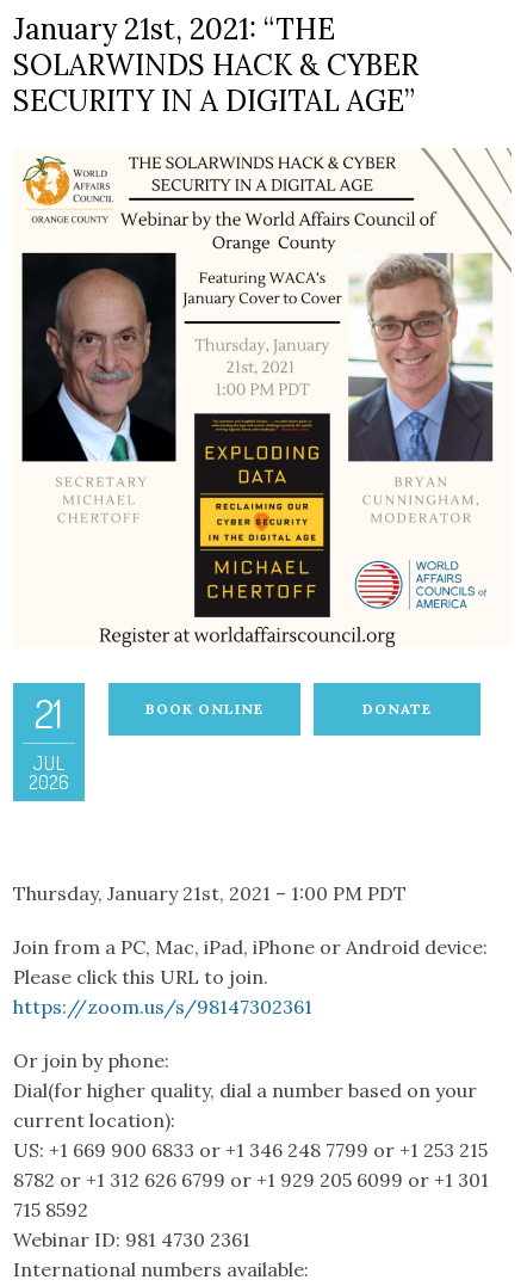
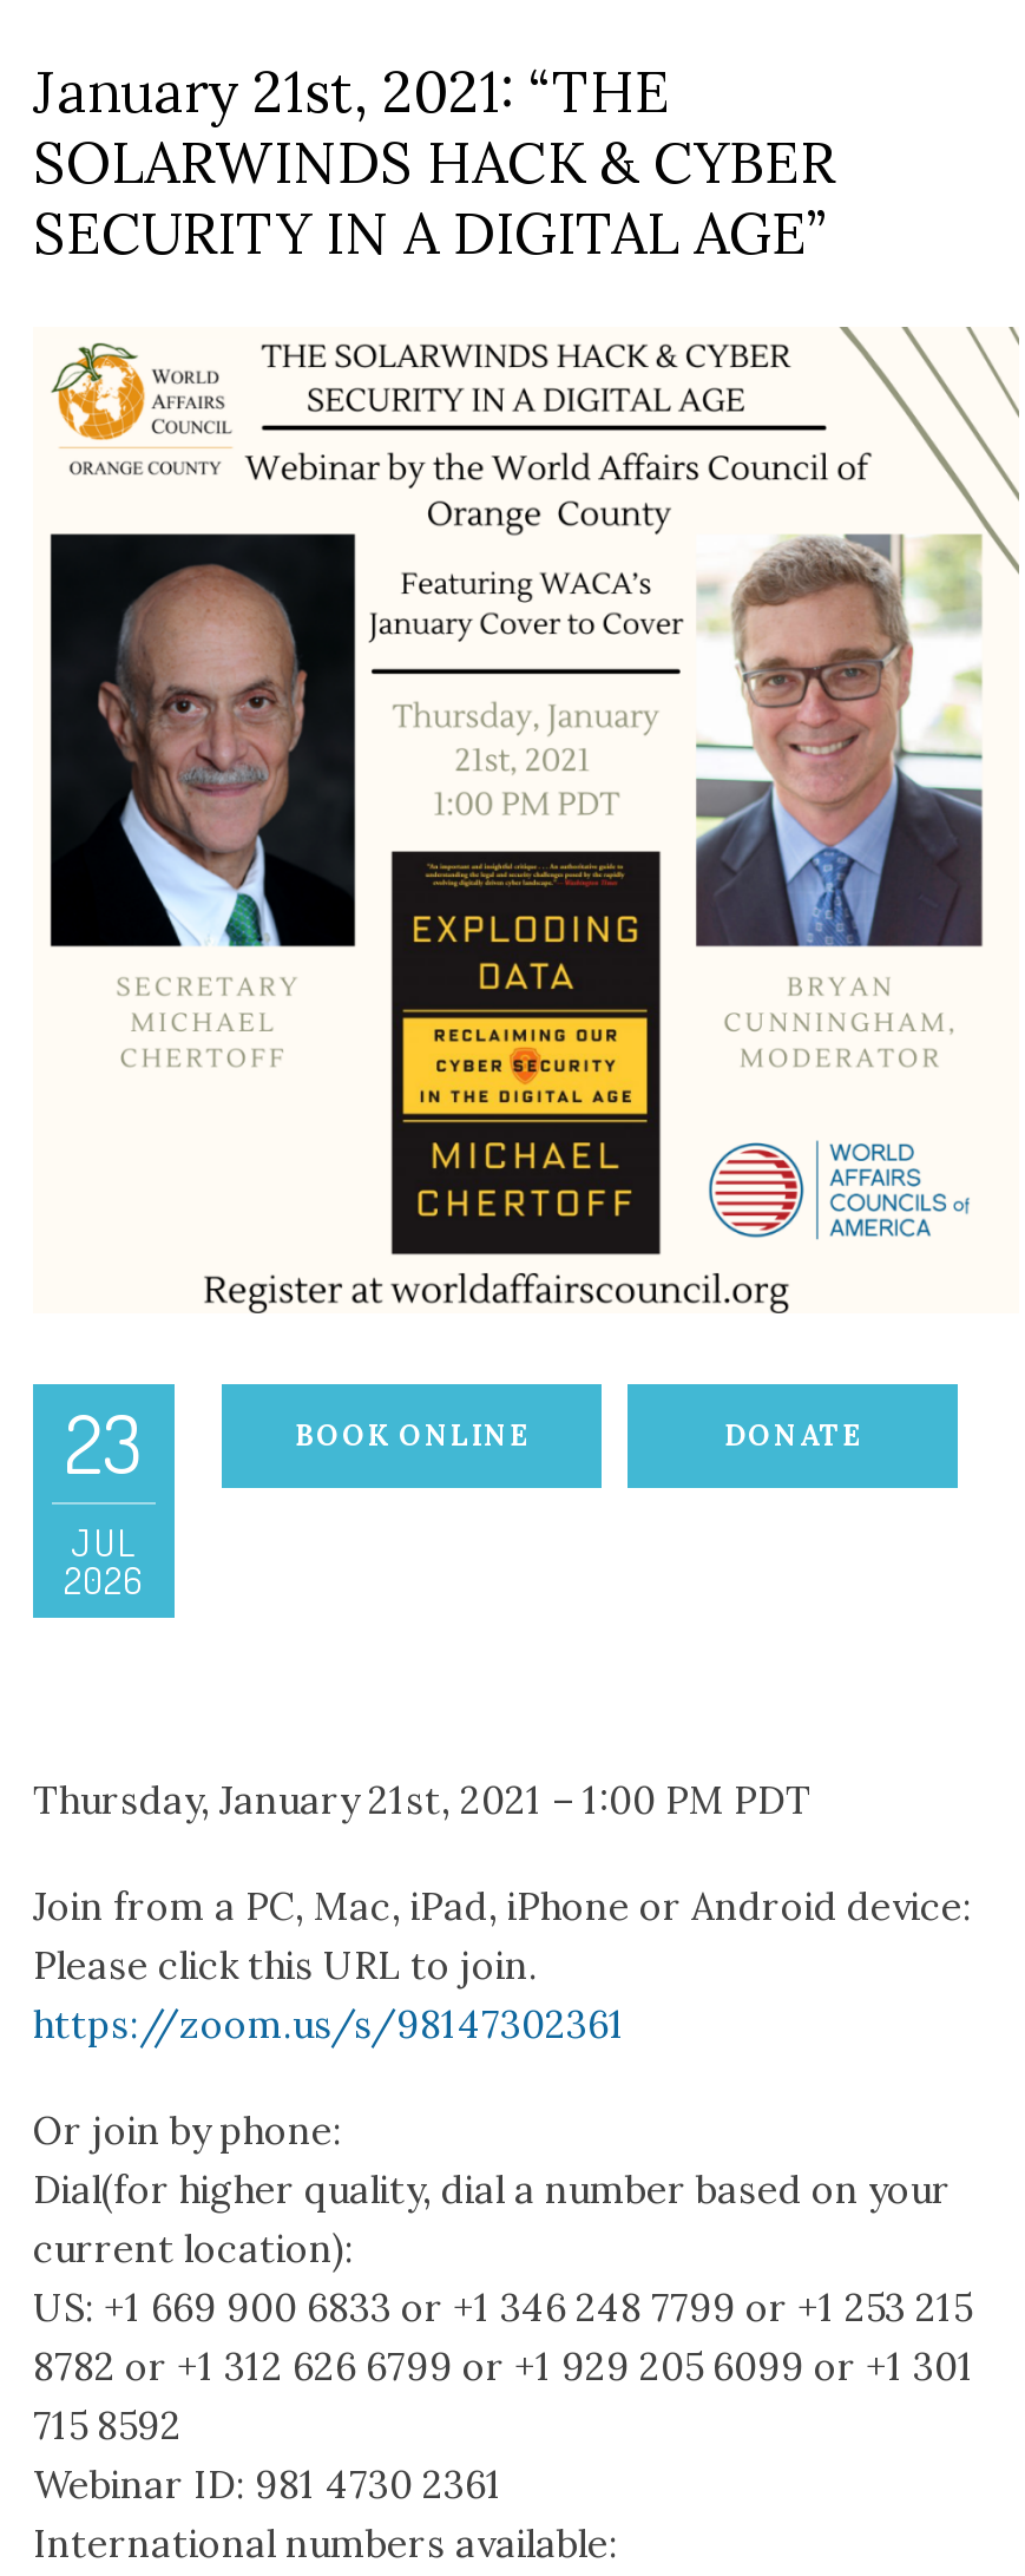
- 21
+ 23
